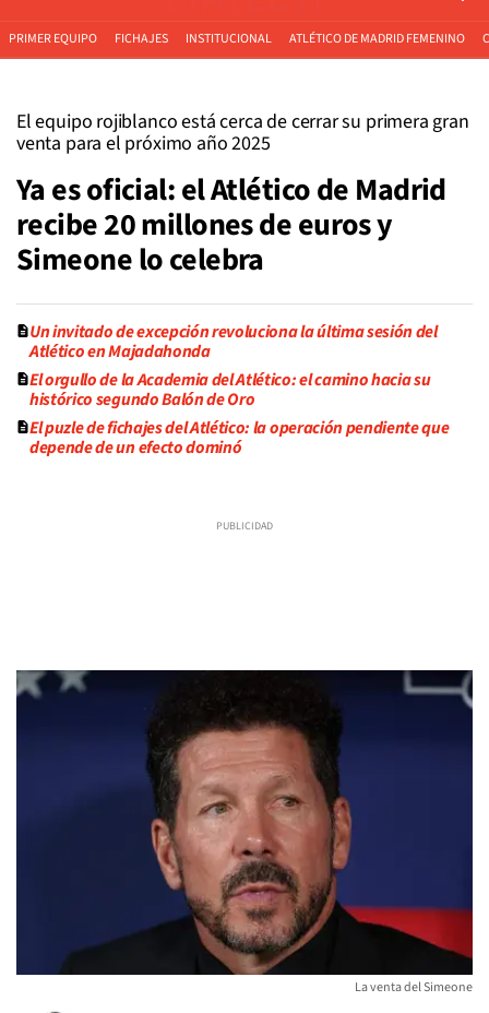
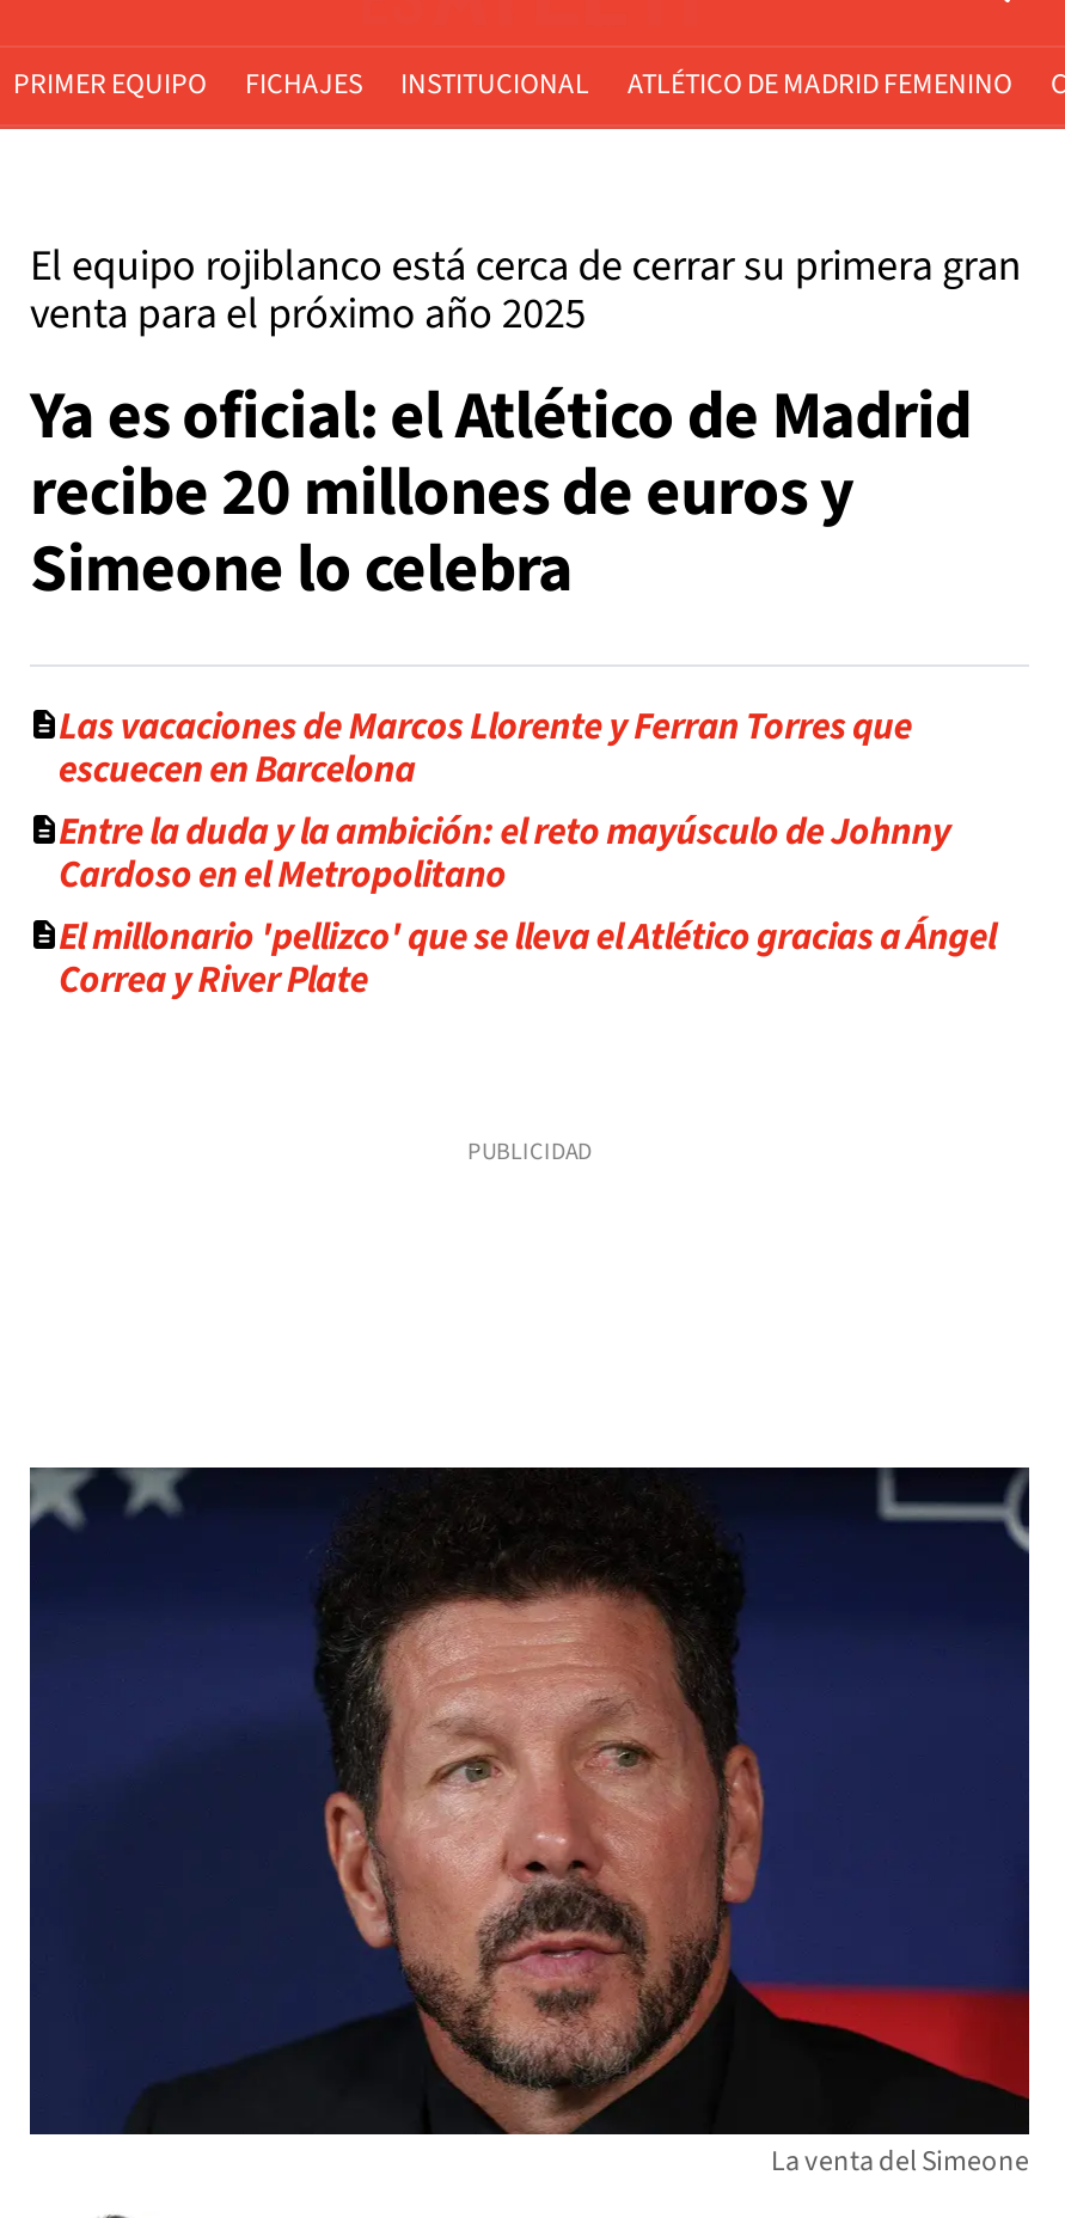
- Un invitado de excepción revoluciona la última sesión del
- Atlético en Majadahonda
- El orgullo de la Academia del Atlético: el camino hacia su
- histórico segundo Balón de Oro
- El puzle de fichajes del Atlético: la operación pendiente que
- depende de un efecto dominó
+ Las vacaciones de Marcos Llorente y Ferran Torres que
+ escuecen en Barcelona
+ Entre la duda y la ambición: el reto mayúsculo de Johnny
+ Cardoso en el Metropolitano
+ El millonario 'pellizco' que se lleva el Atlético gracias a Ángel
+ Correa y River Plate
